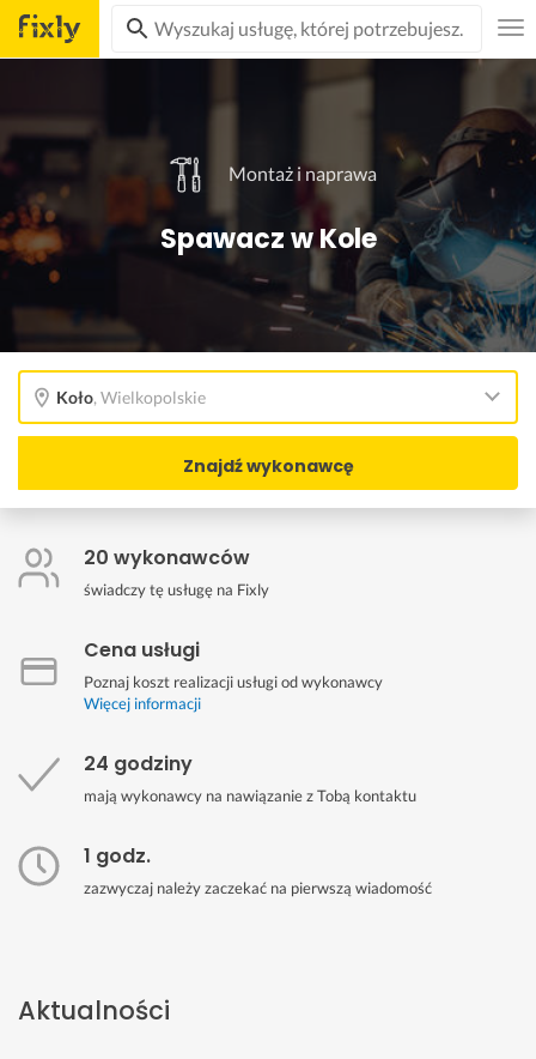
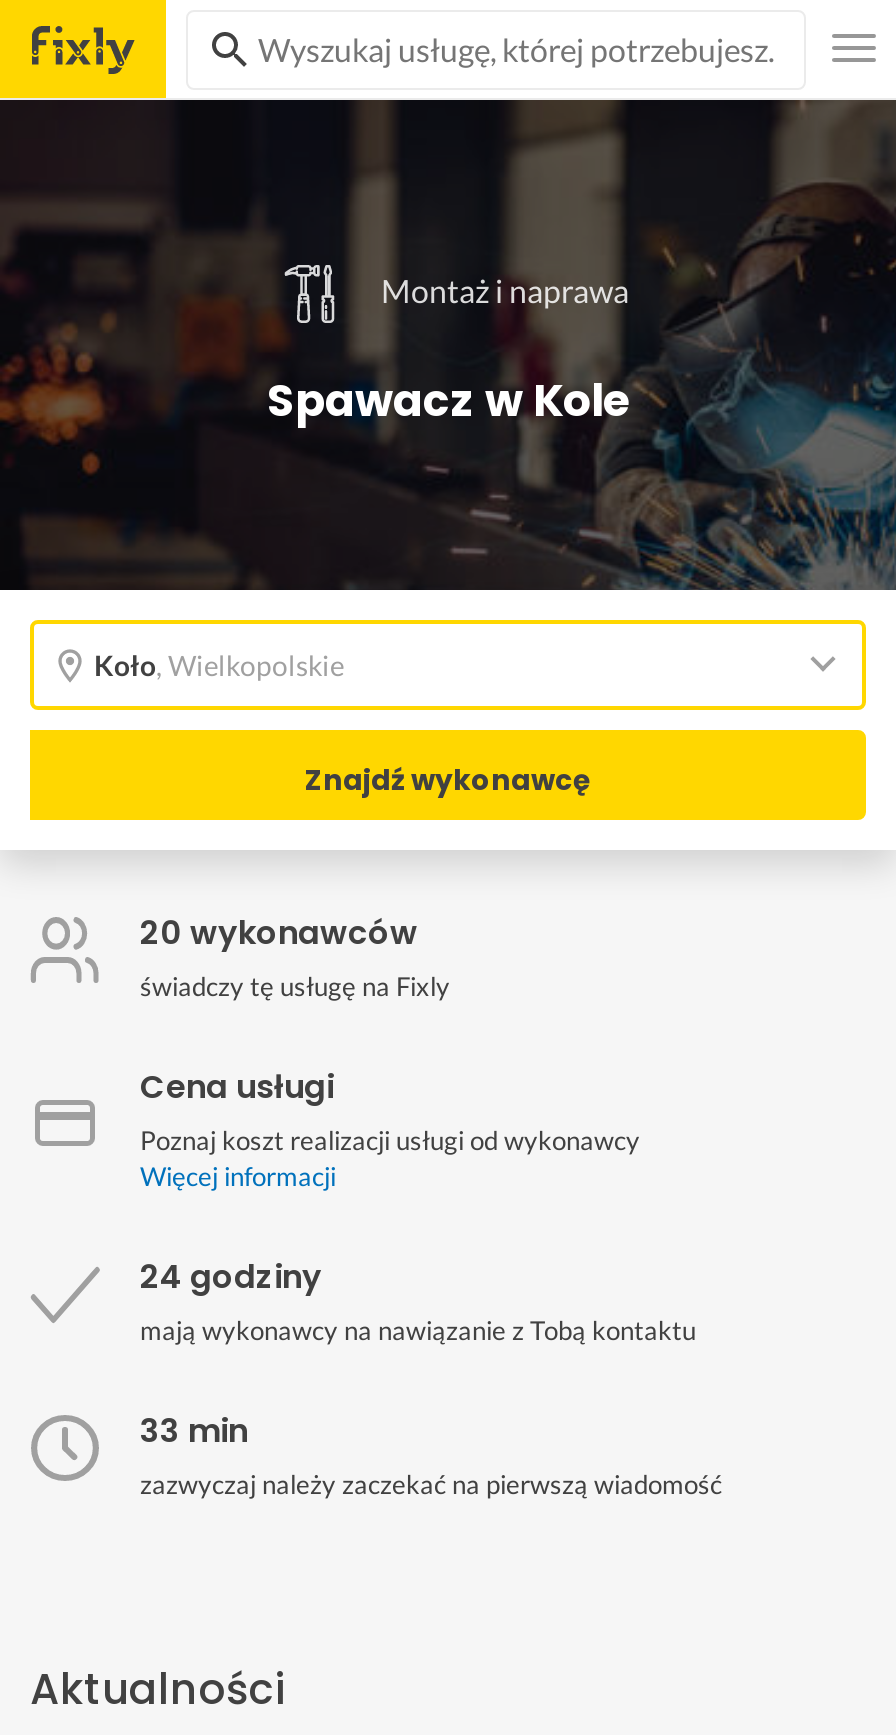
- 1 godz.
+ 33 min
